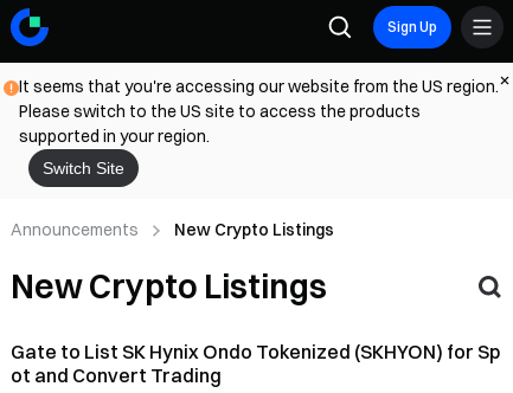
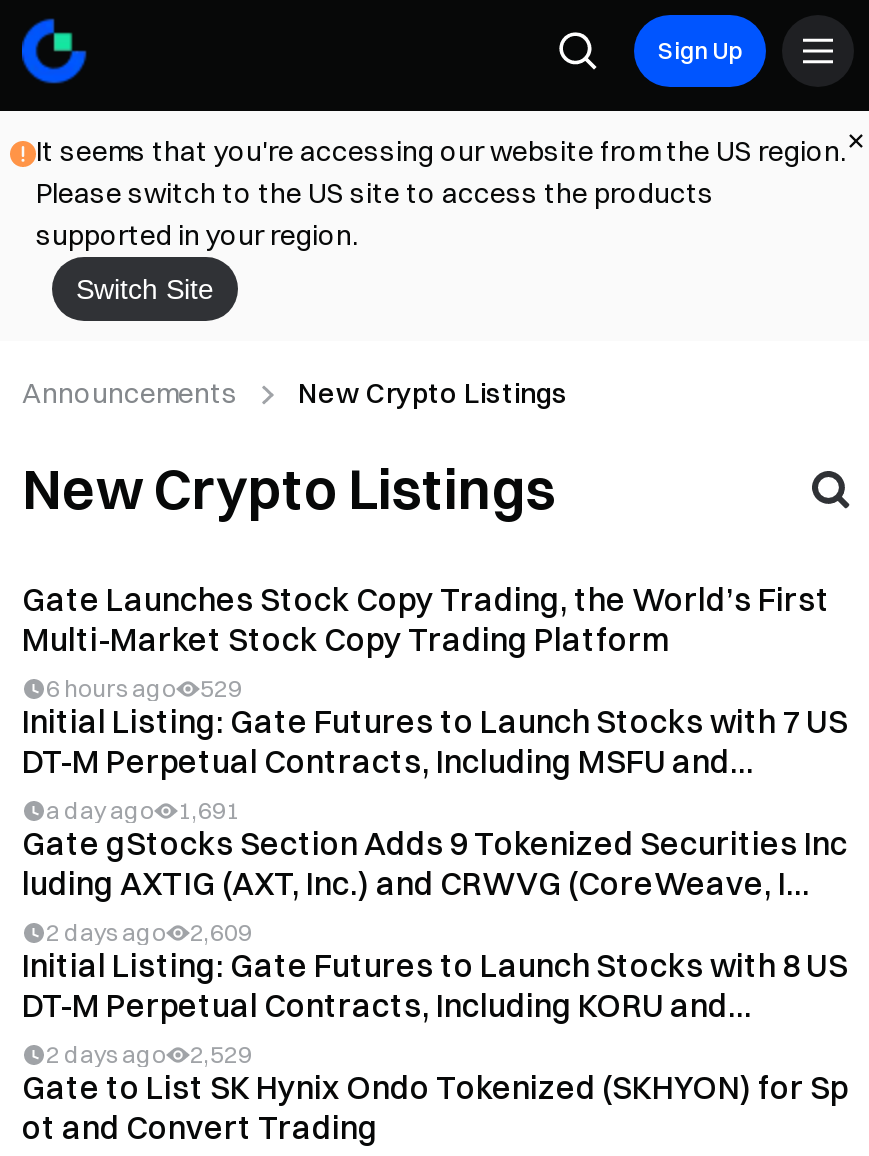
+ Gate Launches Stock Copy Trading, the World’s First
+ Multi-Market Stock Copy Trading Platform
+ 6 hours ago
+ 529
+ Initial Listing: Gate Futures to Launch Stocks with 7 US
+ DT-M Perpetual Contracts, Including MSFU and...
+ a day ago
+ 1,691
+ Gate gStocks Section Adds 9 Tokenized Securities Inc
+ luding AXTIG (AXT, Inc.) and CRWVG (CoreWeave, I...
+ 2 days ago
+ 2,609
+ Initial Listing: Gate Futures to Launch Stocks with 8 US
+ DT-M Perpetual Contracts, Including KORU and...
+ 2 days ago
+ 2,529
